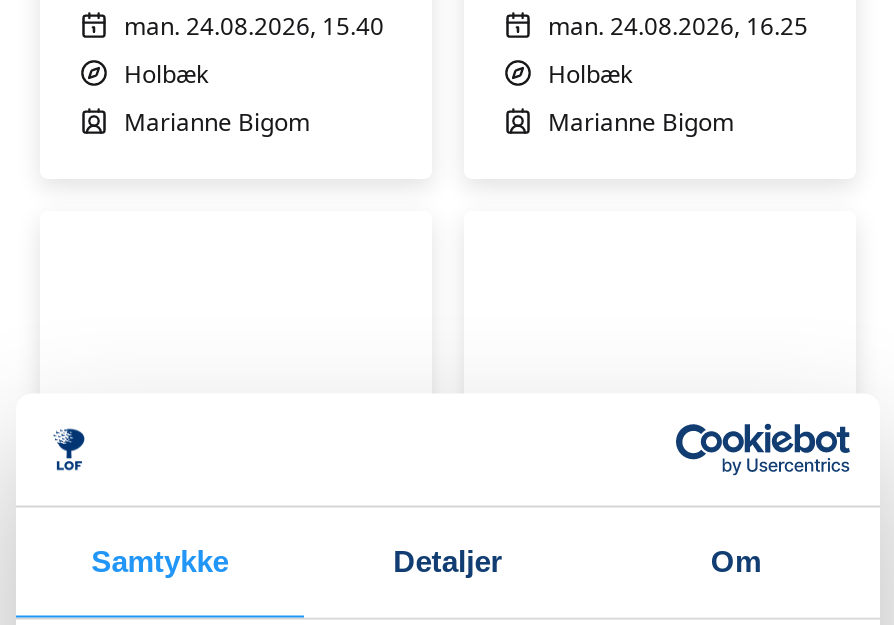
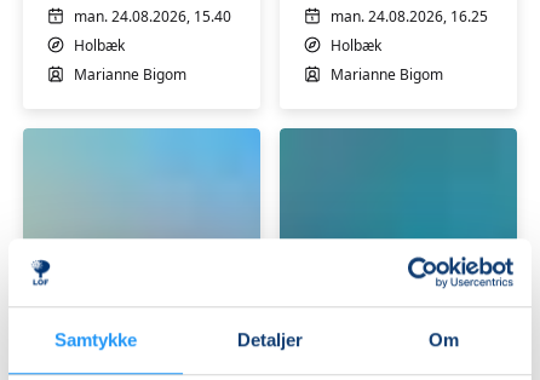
+ [image]

+ [image]
